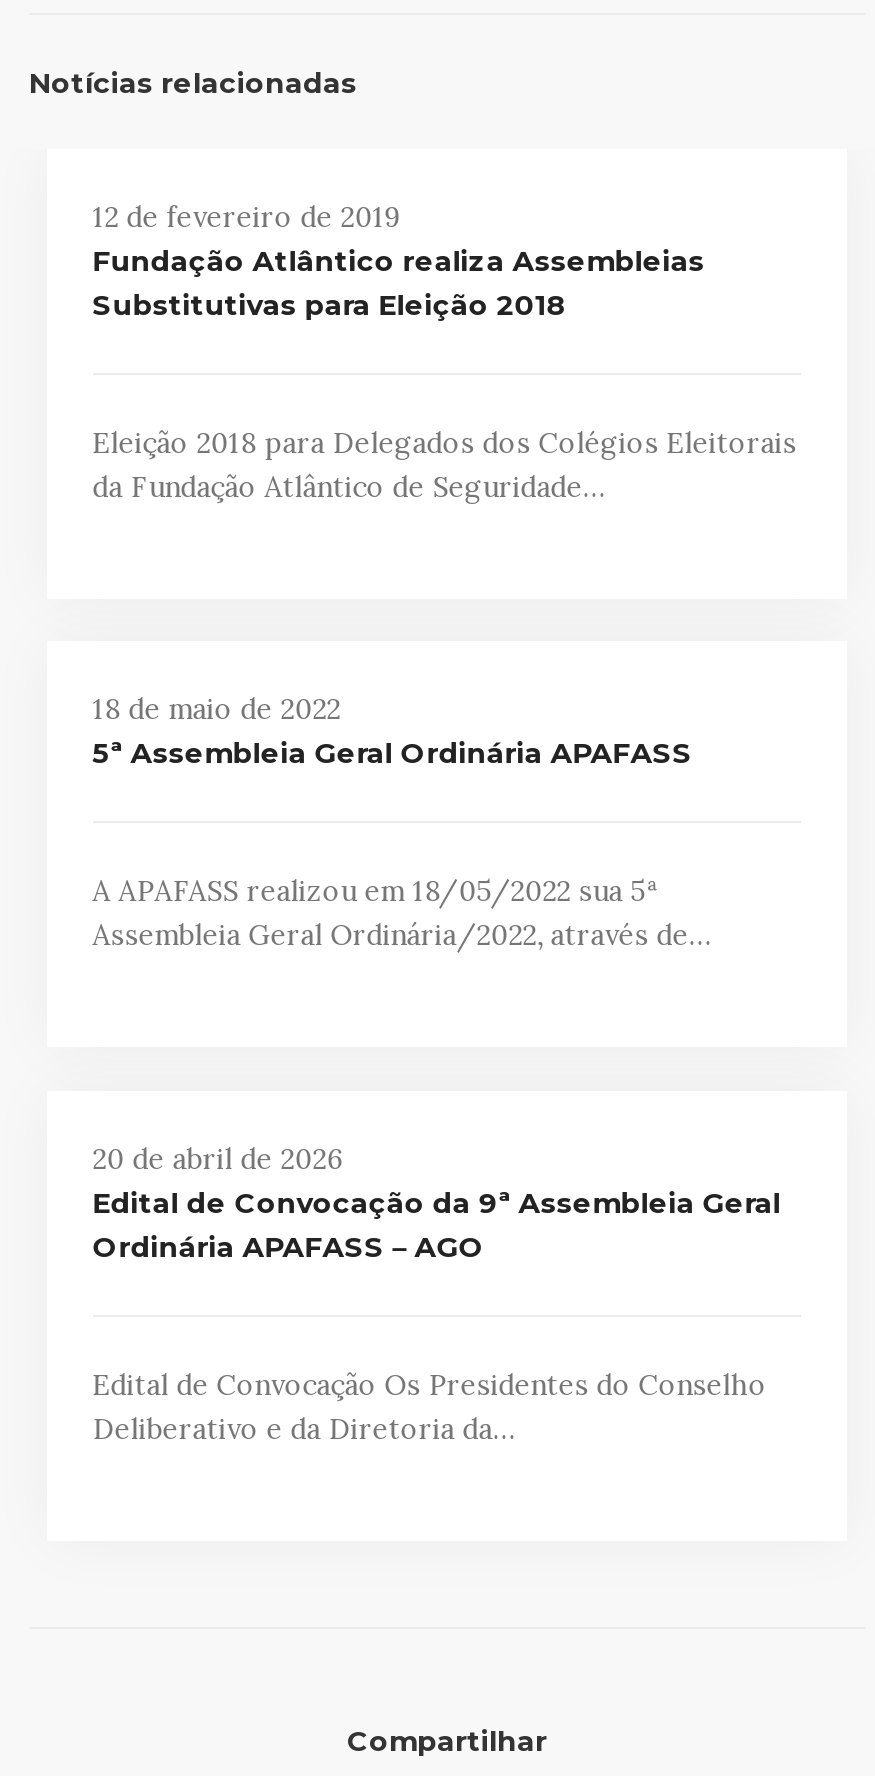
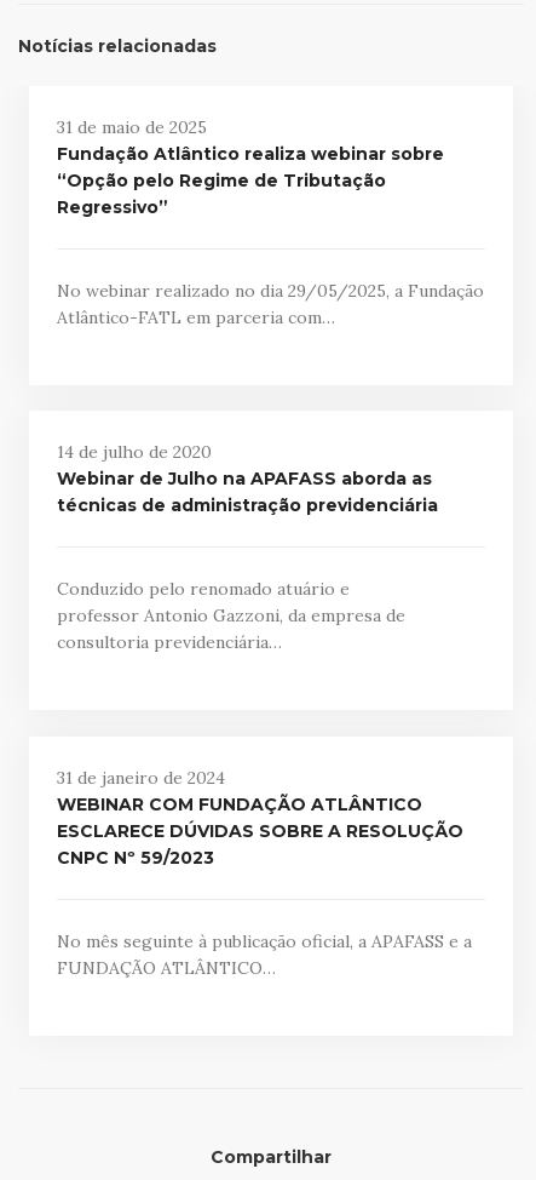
- 12 de fevereiro de 2019
- Fundação Atlântico realiza Assembleias
- Substitutivas para Eleição 2018
+ 31 de maio de 2025
+ Fundação Atlântico realiza webinar sobre
+ “Opção pelo Regime de Tributação
+ Regressivo”

- Eleição 2018 para Delegados dos Colégios Eleitorais
- da Fundação Atlântico de Seguridade…
+ No webinar realizado no dia 29/05/2025, a Fundação
+ Atlântico-FATL em parceria com…

- 18 de maio de 2022
- 5ª Assembleia Geral Ordinária APAFASS
+ 14 de julho de 2020
+ Webinar de Julho na APAFASS aborda as
+ técnicas de administração previdenciária

- A APAFASS realizou em 18/05/2022 sua 5ª
- Assembleia Geral Ordinária/2022, através de…
+ Conduzido pelo renomado atuário e
+ professor Antonio Gazzoni, da empresa de
+ consultoria previdenciária…

- 20 de abril de 2026
- Edital de Convocação da 9ª Assembleia Geral
- Ordinária APAFASS – AGO
+ 31 de janeiro de 2024
+ WEBINAR COM FUNDAÇÃO ATLÂNTICO
+ ESCLARECE DÚVIDAS SOBRE A RESOLUÇÃO
+ CNPC Nº 59/2023

- Edital de Convocação Os Presidentes do Conselho
- Deliberativo e da Diretoria da…
+ No mês seguinte à publicação oficial, a APAFASS e a
+ FUNDAÇÃO ATLÂNTICO…
